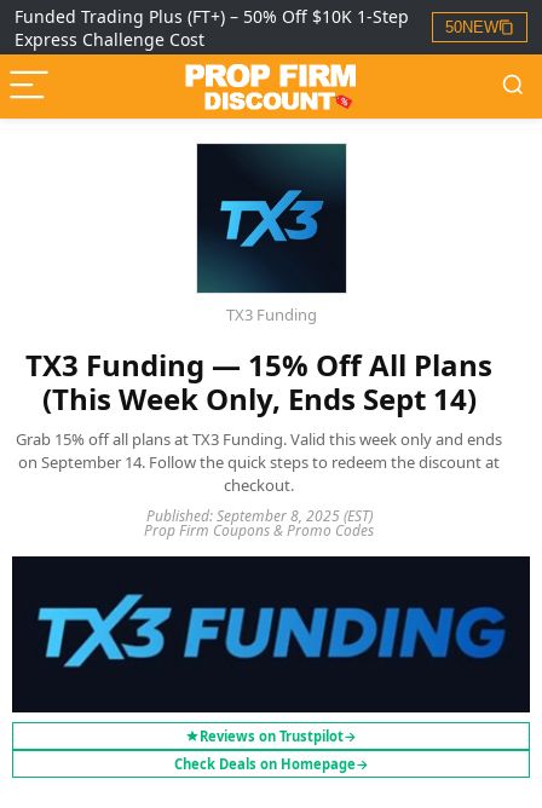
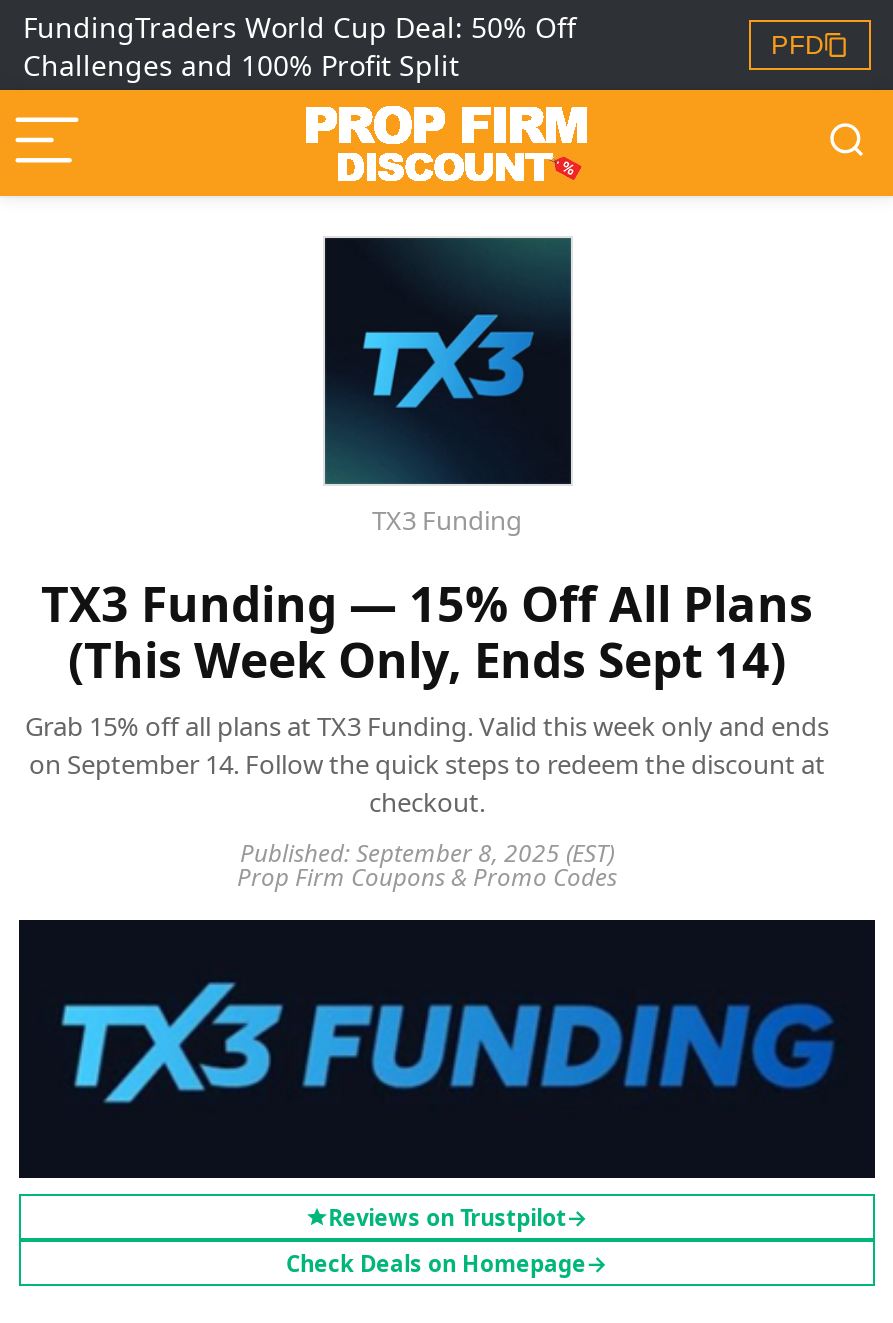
- Funded Trading Plus (FT+) – 50% Off $10K 1-Step
- Express Challenge Cost
- 50NEW
+ FundingTraders World Cup Deal: 50% Off
+ Challenges and 100% Profit Split
+ PFD
